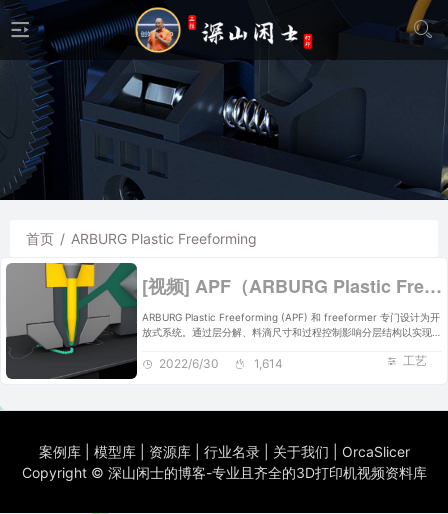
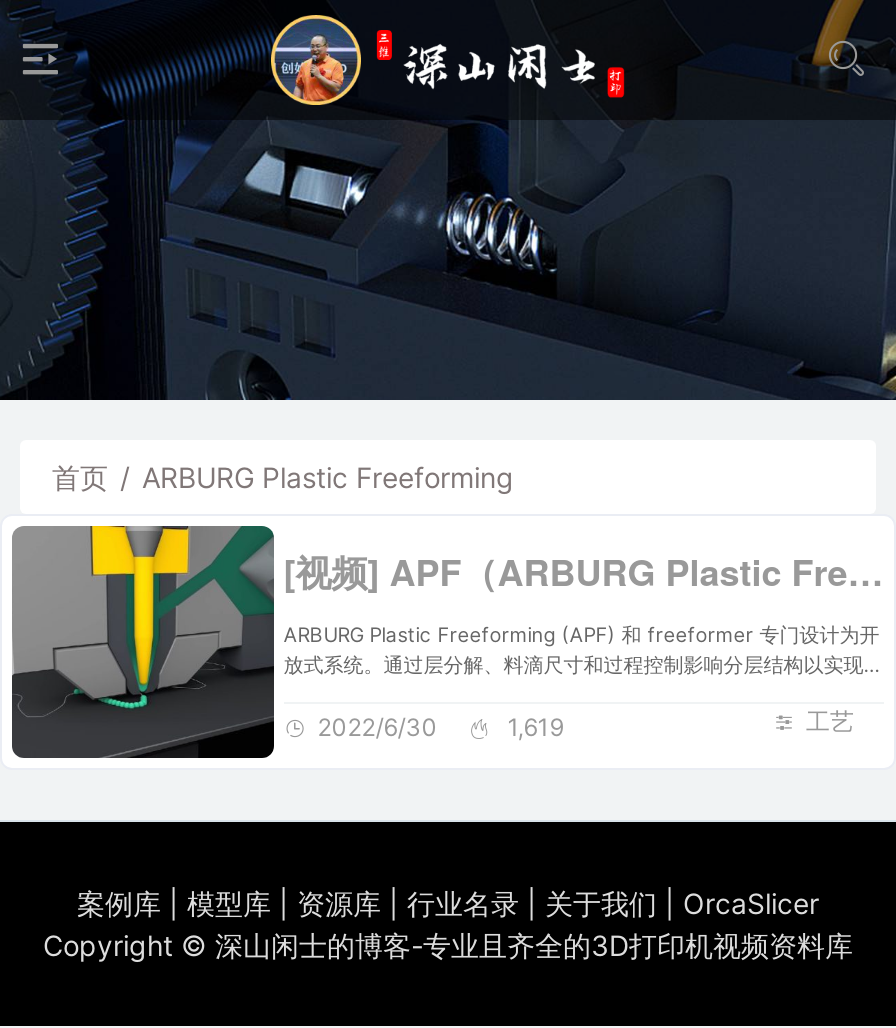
- 1,614
+ 1,619
